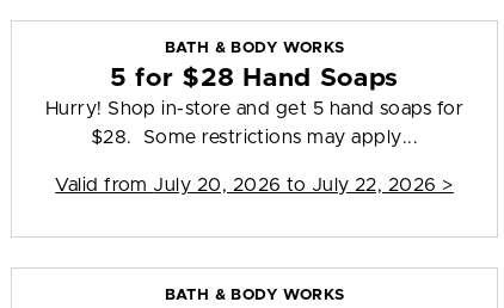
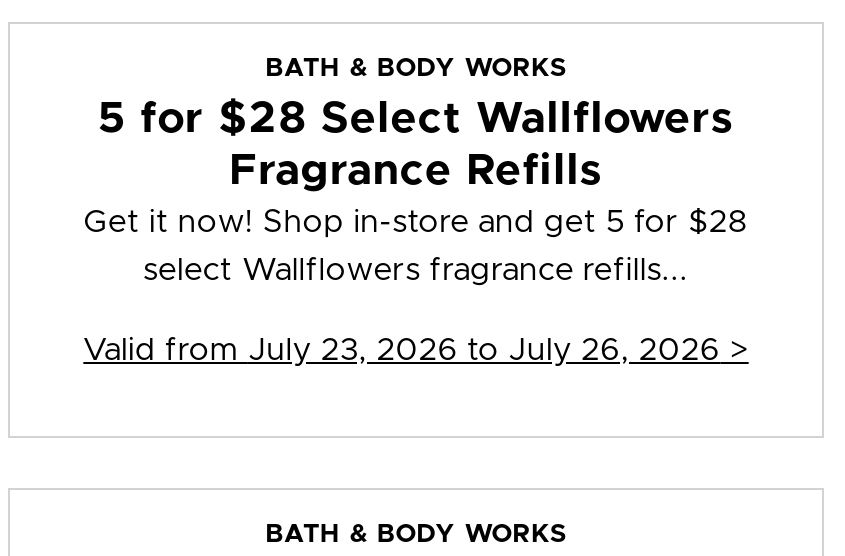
- 5 for $28 Hand Soaps
- Hurry! Shop in-store and get 5 hand soaps for
+ 5 for $28 Select Wallflowers
+ Fragrance Refills
+ Get it now! Shop in-store and get 5 for $28

- $28. Some restrictions may apply...
+ select Wallflowers fragrance refills...

- Valid from July 20, 2026 to July 22, 2026 >
+ Valid from July 23, 2026 to July 26, 2026 >
